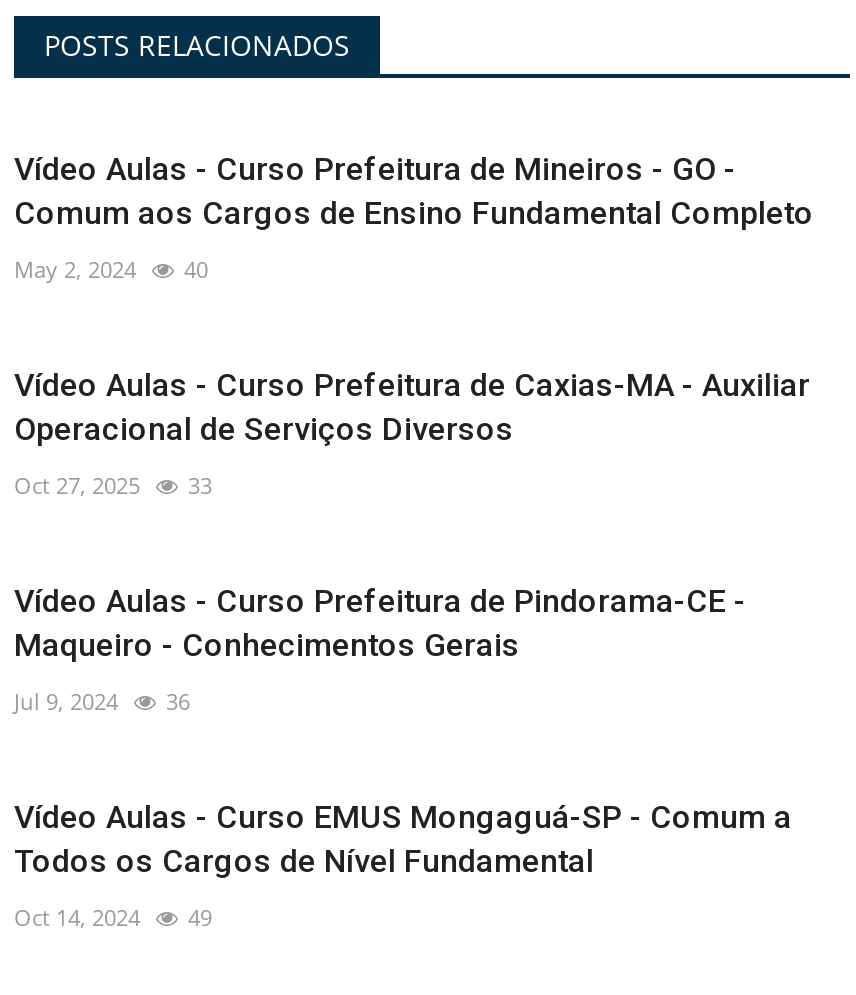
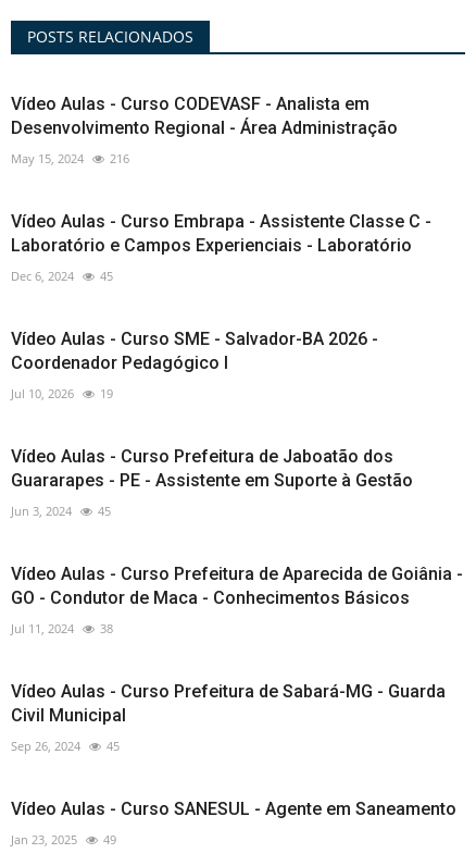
- Vídeo Aulas - Curso Prefeitura de Mineiros - GO -
- Comum aos Cargos de Ensino Fundamental Completo
- May 2, 2024
- 40
- Vídeo Aulas - Curso Prefeitura de Caxias-MA - Auxiliar
- Operacional de Serviços Diversos
- Oct 27, 2025
- 33
- Vídeo Aulas - Curso Prefeitura de Pindorama-CE -
- Maqueiro - Conhecimentos Gerais
- Jul 9, 2024
- 36
- Vídeo Aulas - Curso EMUS Mongaguá-SP - Comum a
- Todos os Cargos de Nível Fundamental
- Oct 14, 2024
+ Vídeo Aulas - Curso CODEVASF - Analista em
+ Desenvolvimento Regional - Área Administração
+ May 15, 2024
+ 216
+ Vídeo Aulas - Curso Embrapa - Assistente Classe C -
+ Laboratório e Campos Experienciais - Laboratório
+ Dec 6, 2024
+ 45
+ Vídeo Aulas - Curso SME - Salvador-BA 2026 -
+ Coordenador Pedagógico I
+ Jul 10, 2026
+ 19
+ Vídeo Aulas - Curso Prefeitura de Jaboatão dos
+ Guararapes - PE - Assistente em Suporte à Gestão
+ Jun 3, 2024
+ 45
+ Vídeo Aulas - Curso Prefeitura de Aparecida de Goiânia -
+ GO - Condutor de Maca - Conhecimentos Básicos
+ Jul 11, 2024
+ 38
+ Vídeo Aulas - Curso Prefeitura de Sabará-MG - Guarda
+ Civil Municipal
+ Sep 26, 2024
+ 45
+ Vídeo Aulas - Curso SANESUL - Agente em Saneamento
+ Jan 23, 2025
